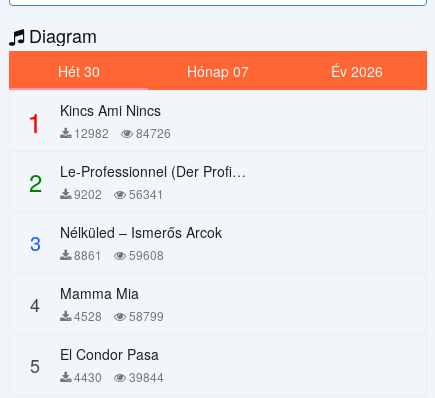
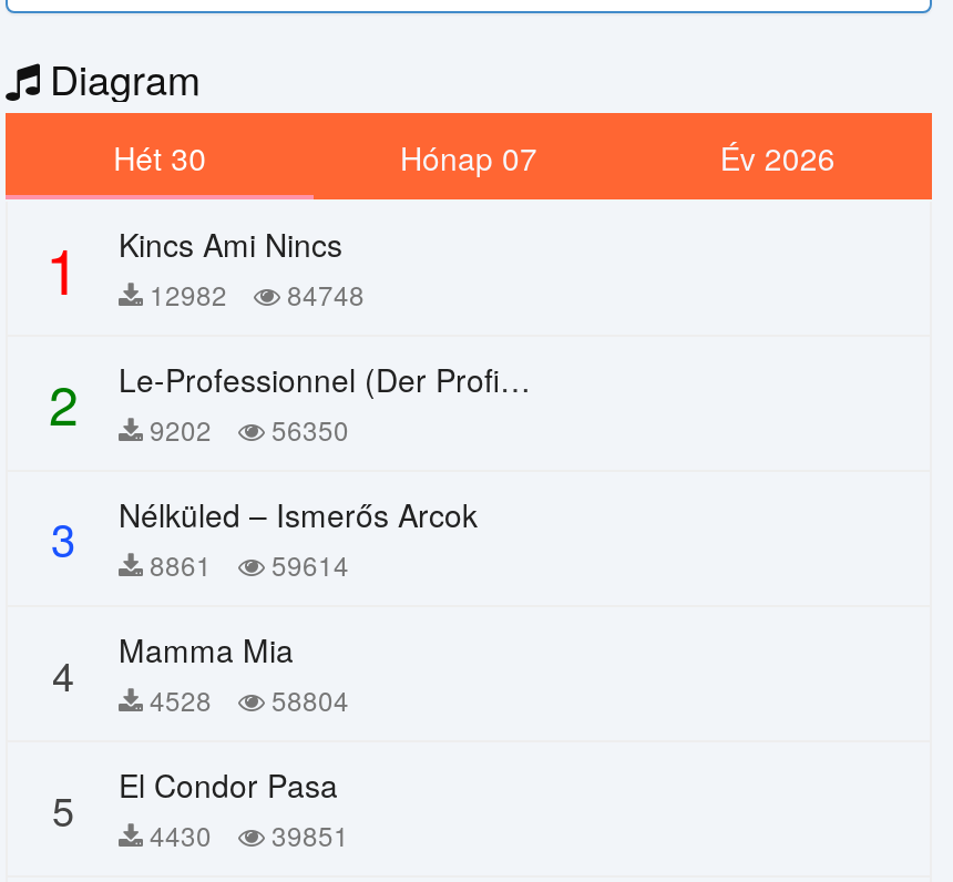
- 1 Kincs Ami Nincs 12982 84726
+ 1 Kincs Ami Nincs 12982 84748

- 2 9202 56341
+ 2 9202 56350

- 3 Nélküled – Ismerős Arcok 8861 59608
+ 3 Nélküled – Ismerős Arcok 8861 59614

- 4 Mamma Mia 4528 58799
+ 4 Mamma Mia 4528 58804

- 5 El Condor Pasa 4430 39844
+ 5 El Condor Pasa 4430 39851
